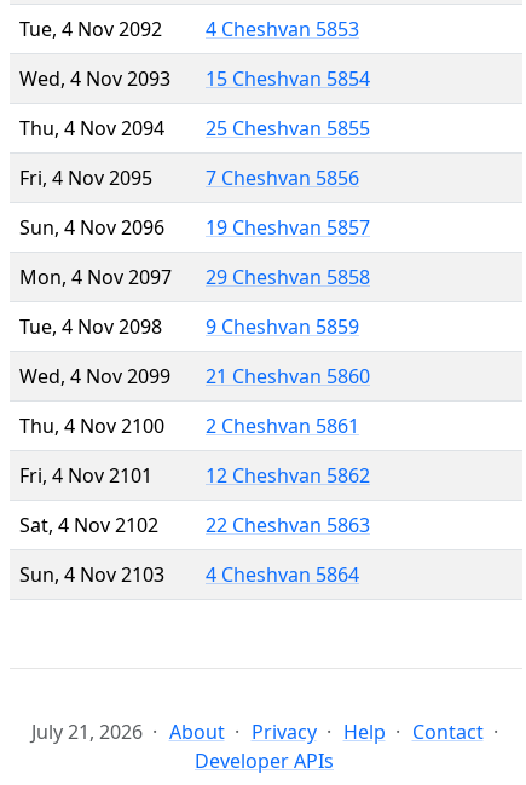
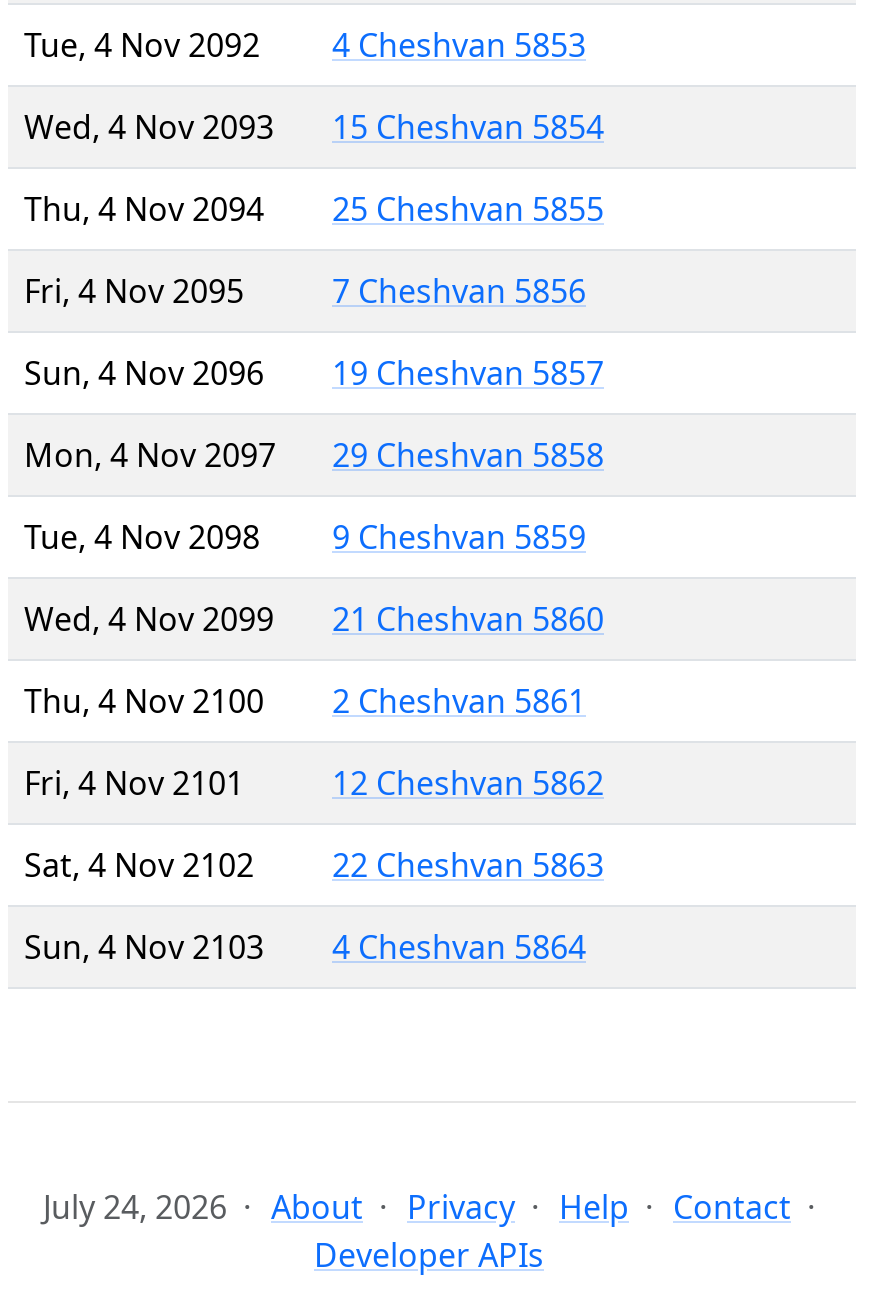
- July 21, 2026 About Privacy Help Contact
+ July 24, 2026 About Privacy Help Contact
